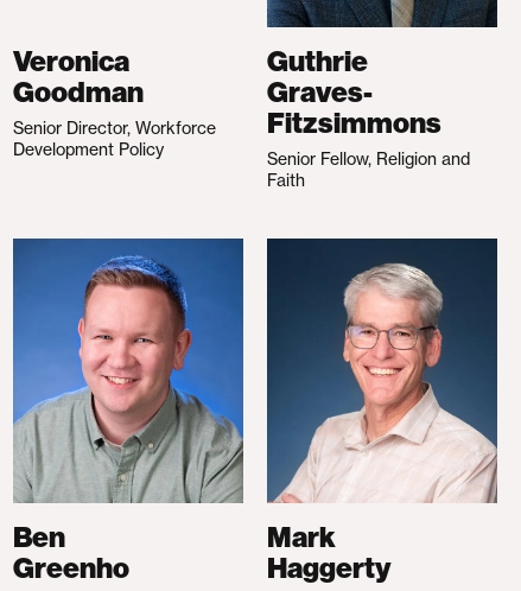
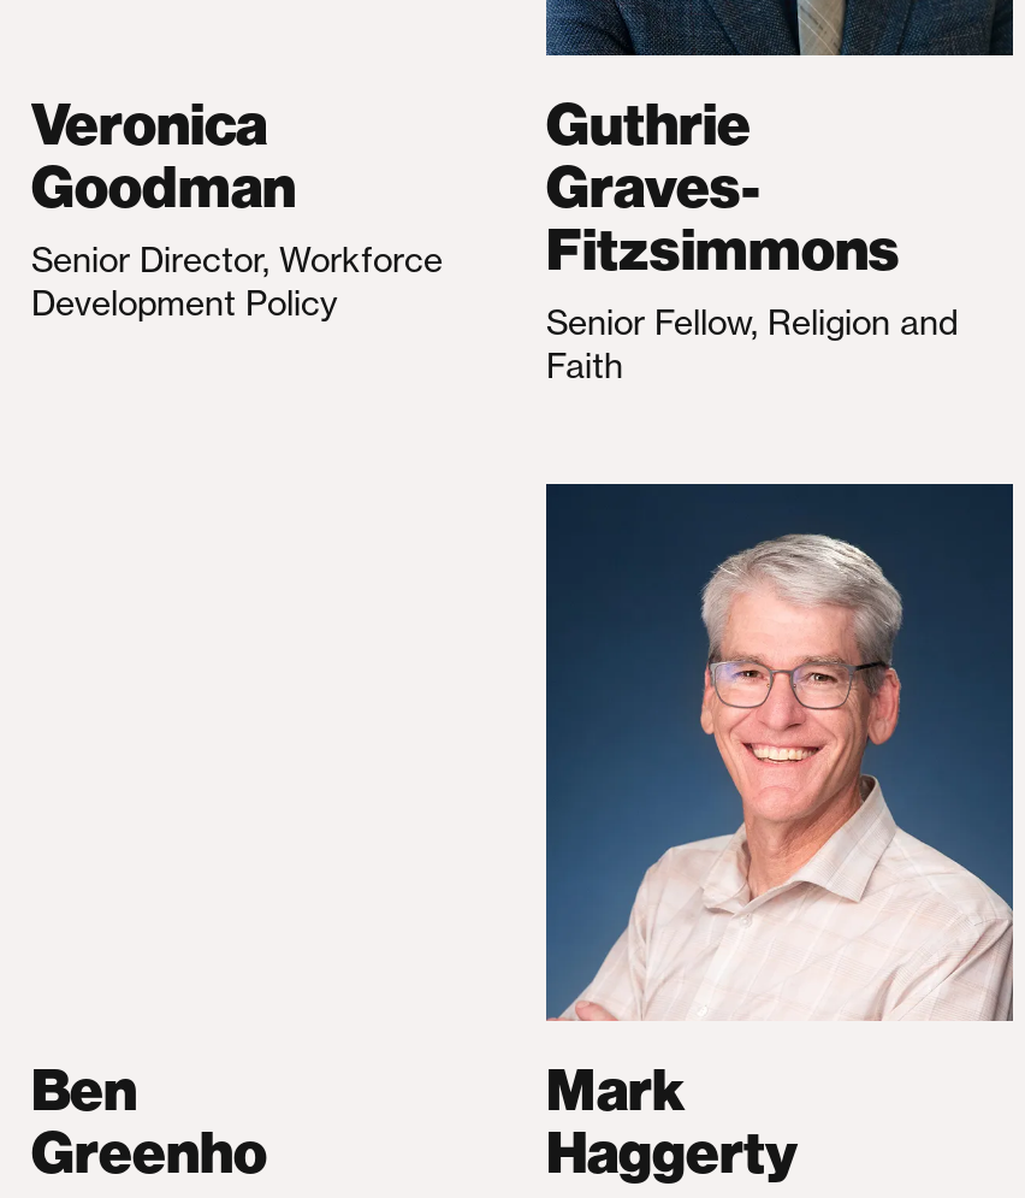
- [image]
